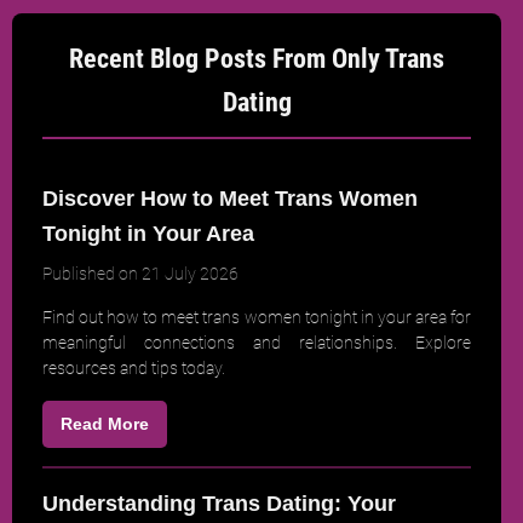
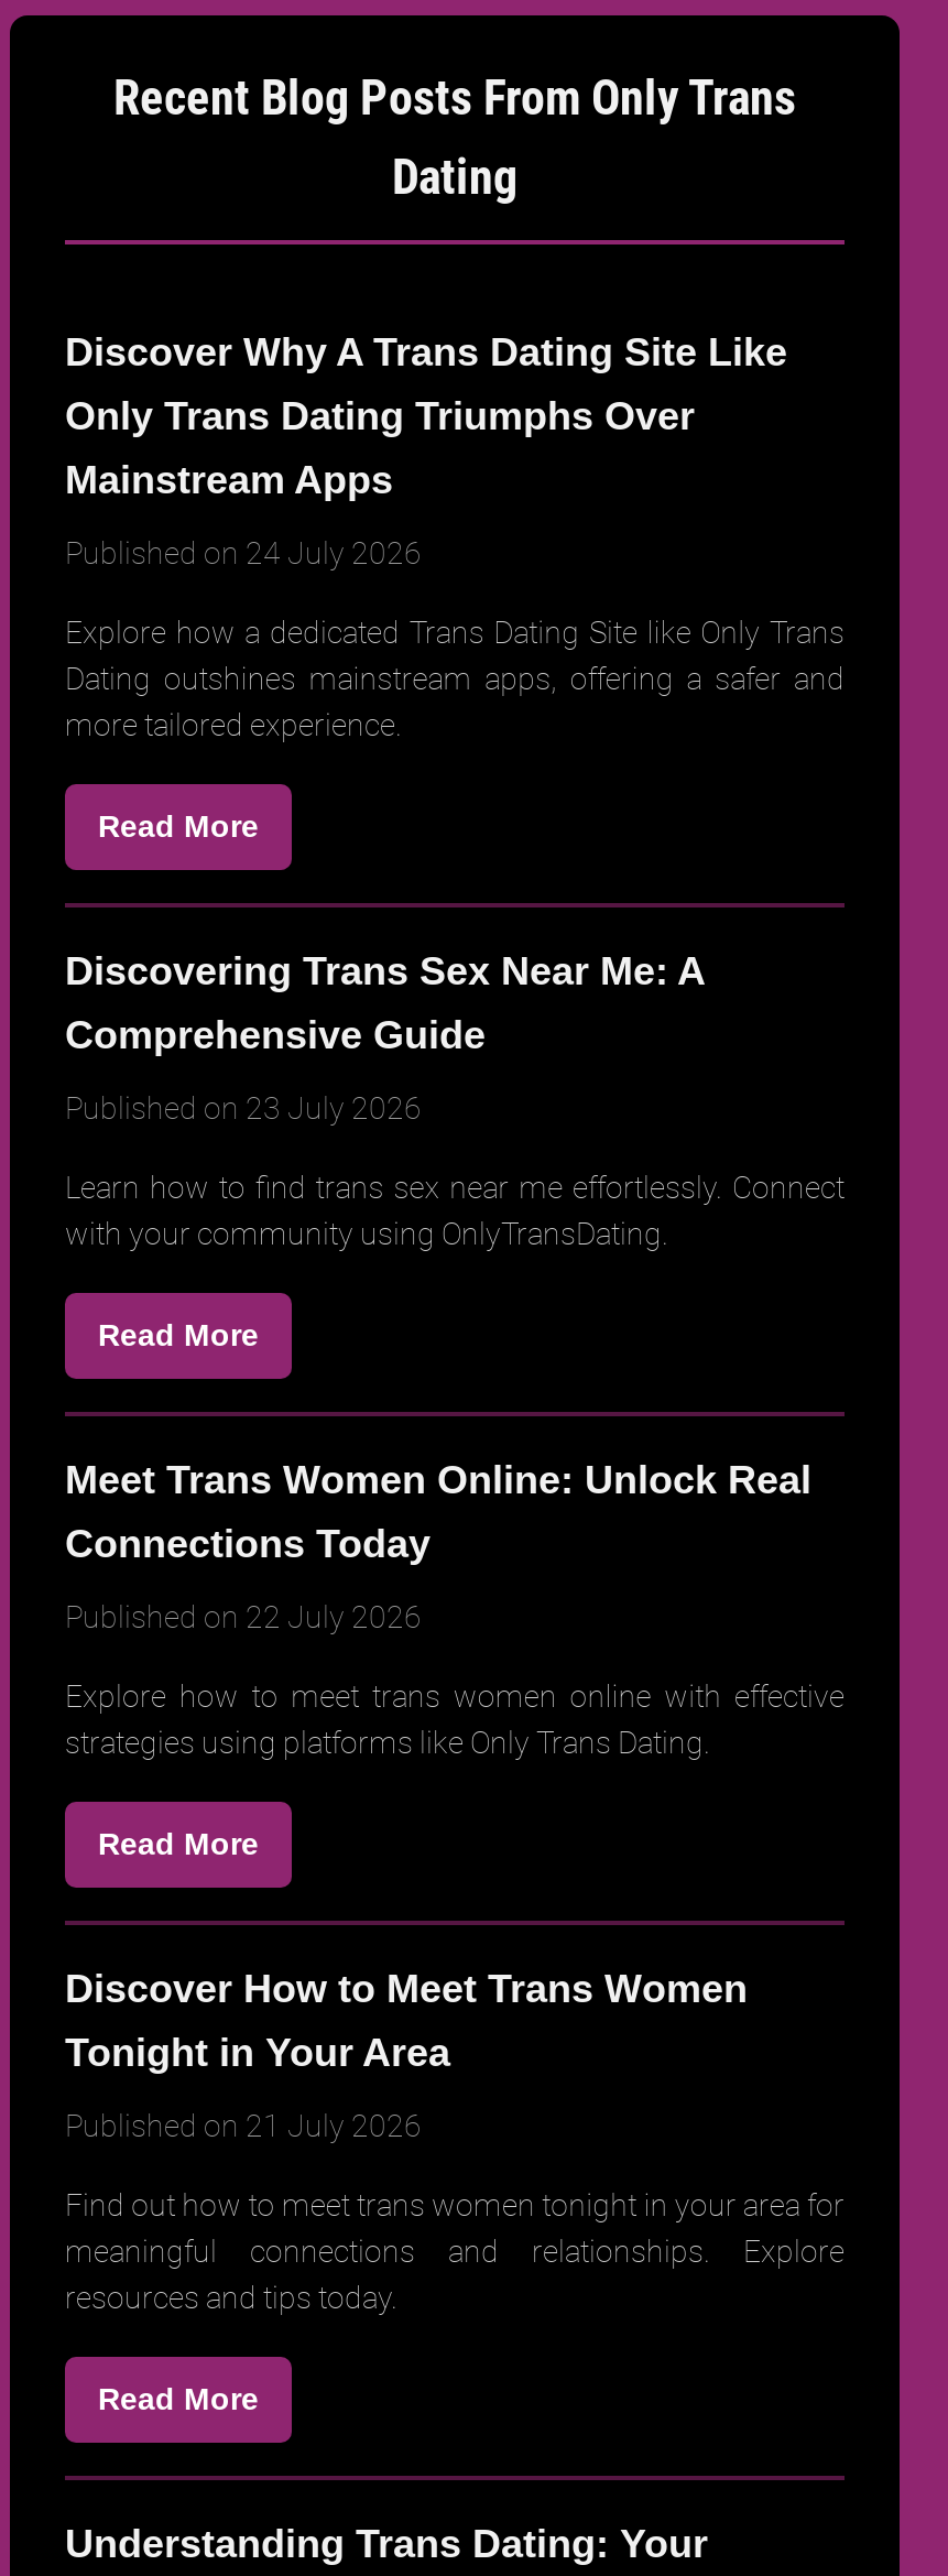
+ Discover Why A Trans Dating Site Like
+ Only Trans Dating Triumphs Over
+ Mainstream Apps
+ Published on 24 July 2026
+ Explore how a dedicated Trans Dating Site like Only Trans
+ Dating outshines mainstream apps, offering a safer and
+ more tailored experience.
+ Read More
+ Discovering Trans Sex Near Me: A
+ Comprehensive Guide
+ Published on 23 July 2026
+ Learn how to find trans sex near me effortlessly. Connect
+ with your community using OnlyTransDating.
+ Read More
+ Meet Trans Women Online: Unlock Real
+ Connections Today
+ Published on 22 July 2026
+ Explore how to meet trans women online with effective
+ strategies using platforms like Only Trans Dating.
+ Read More
